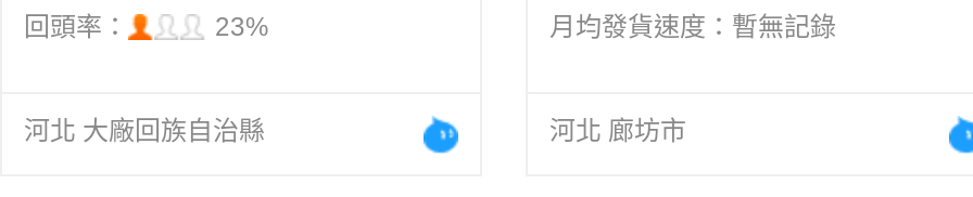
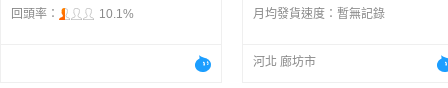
- 23%
- 河北 大廠回族自治縣
+ 10.1%
